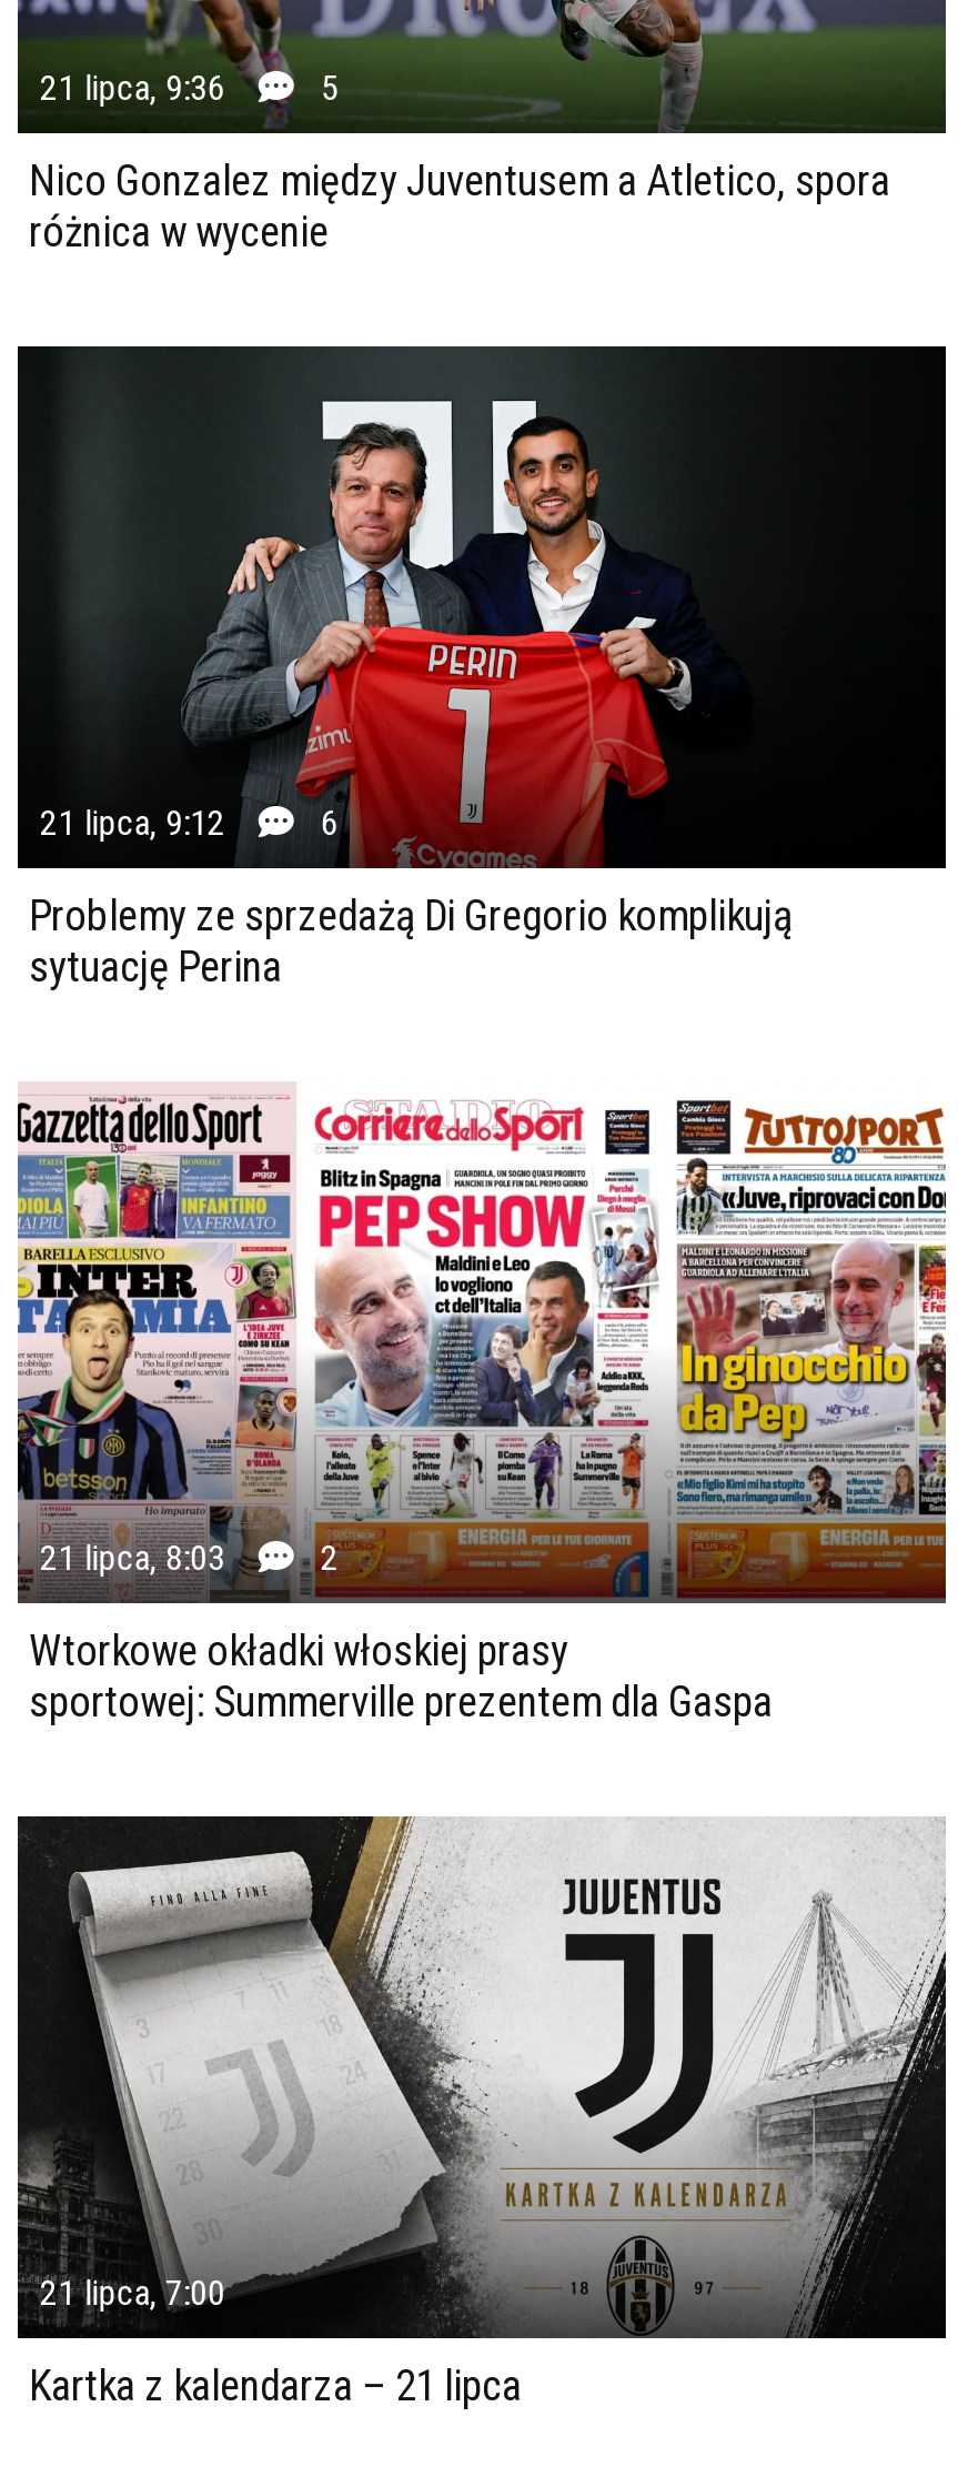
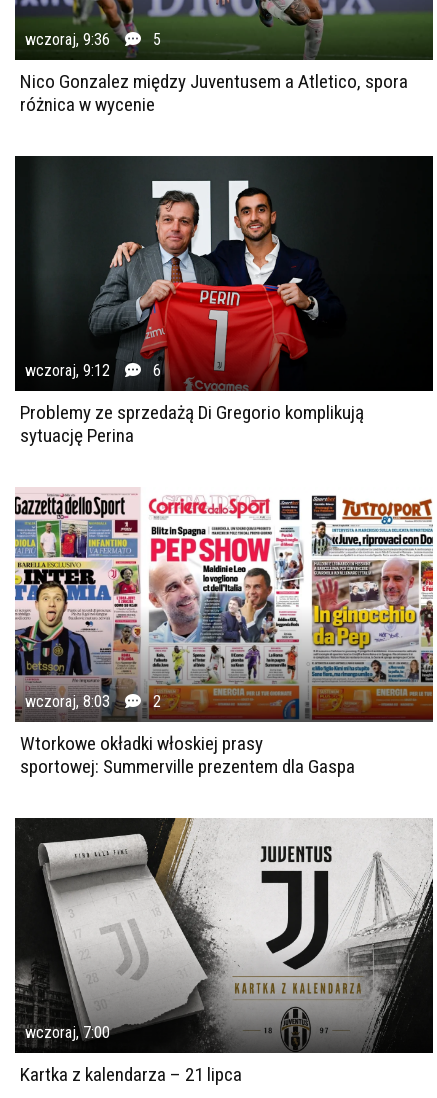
- 21 lipca, 9:36 5
+ wczoraj, 9:36 5

- 21 lipca, 9:12 6
+ wczoraj, 9:12 6

- 21 lipca, 8:03 2
+ wczoraj, 8:03 2

- 21 lipca, 7:00
+ wczoraj, 7:00
